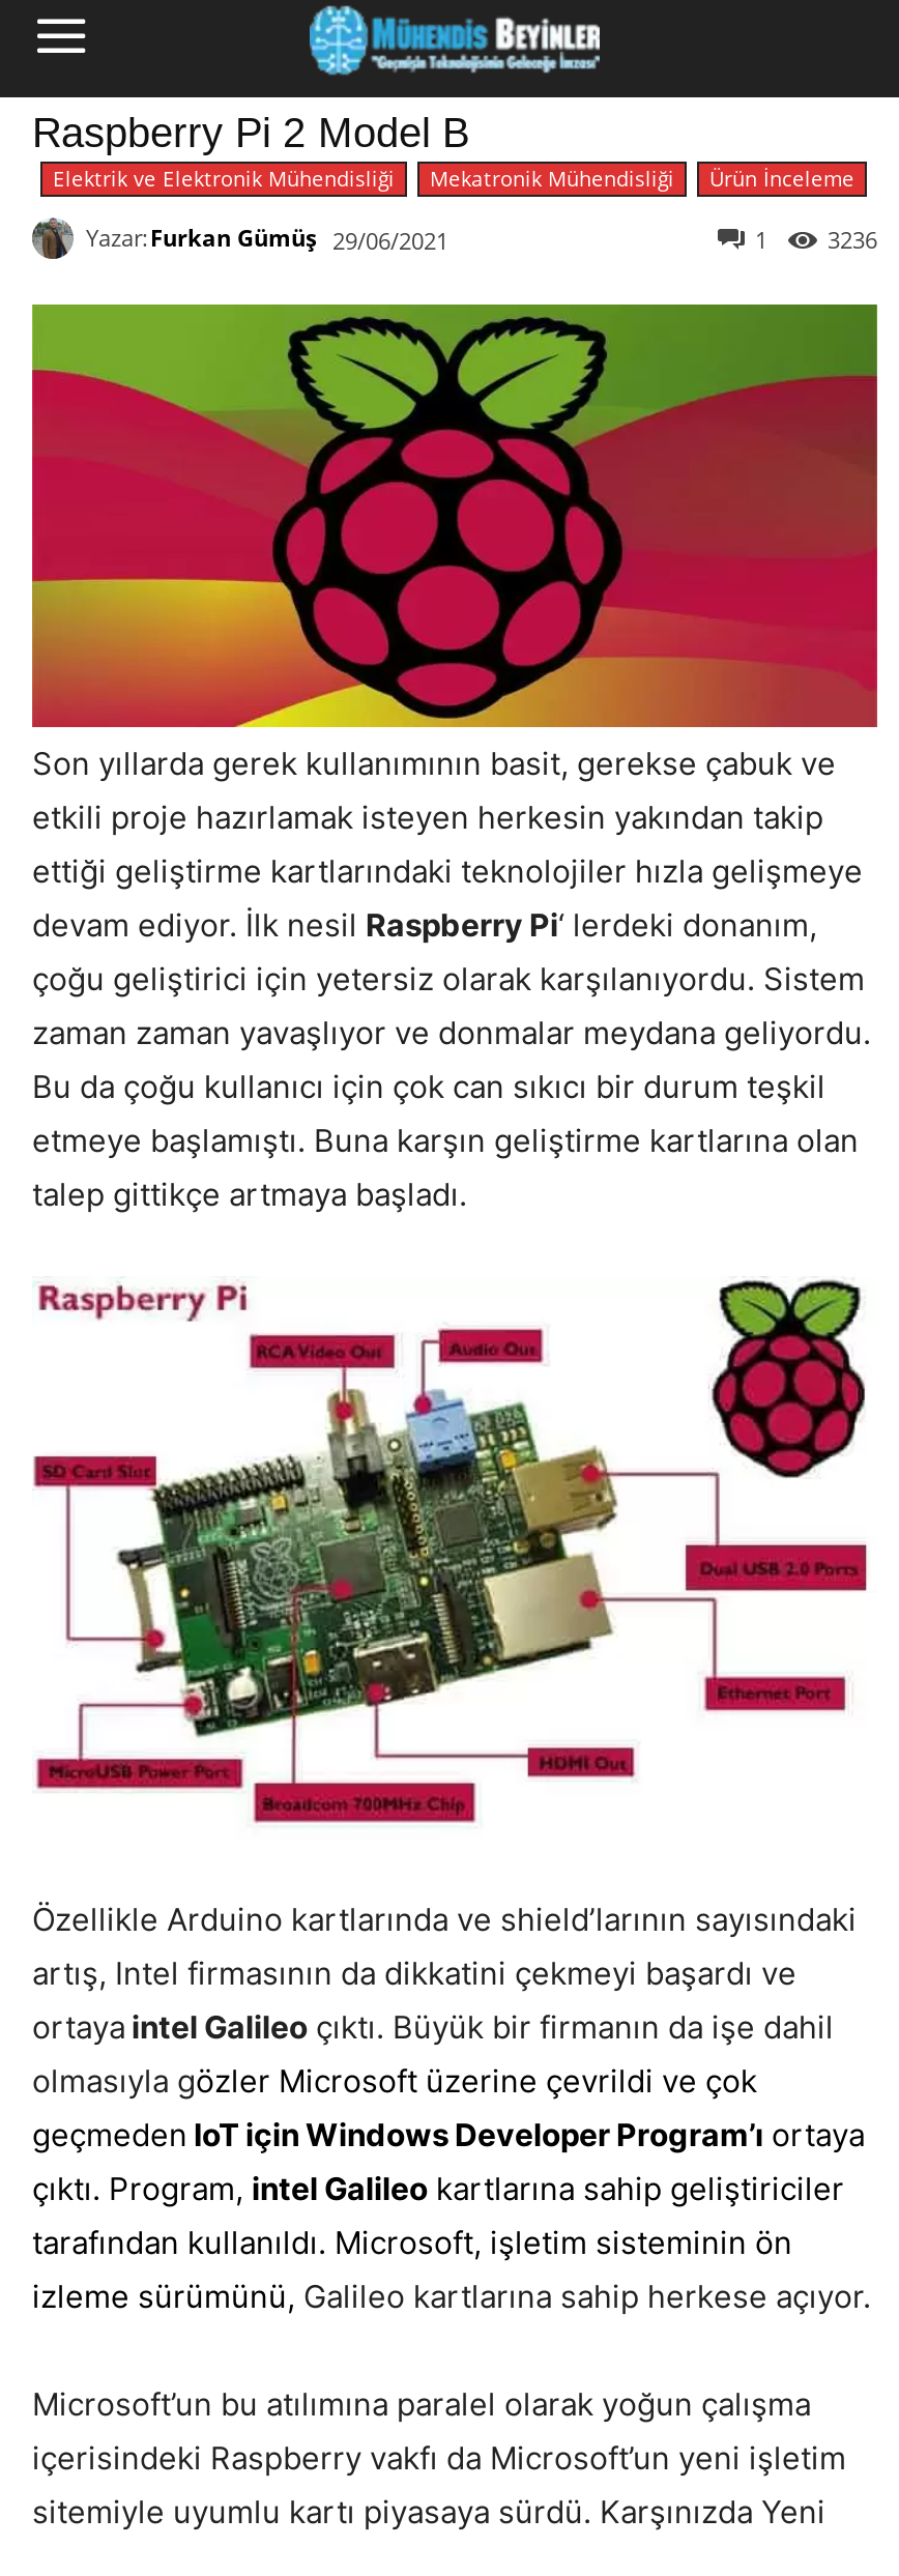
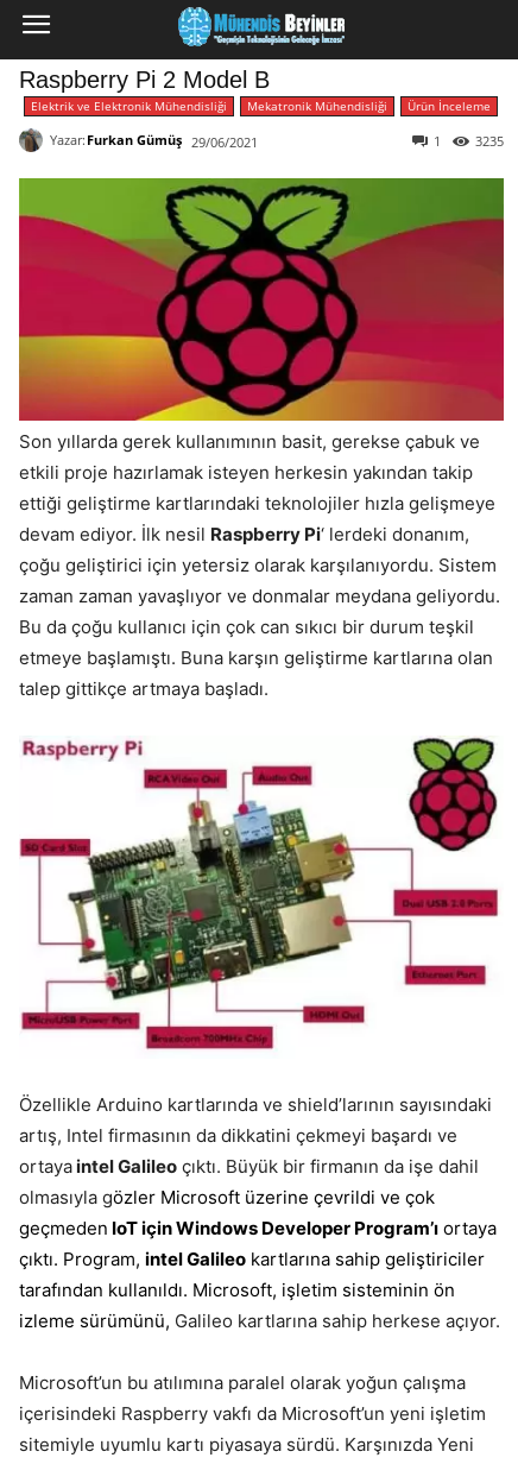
- 1 3236
+ 1 3235
